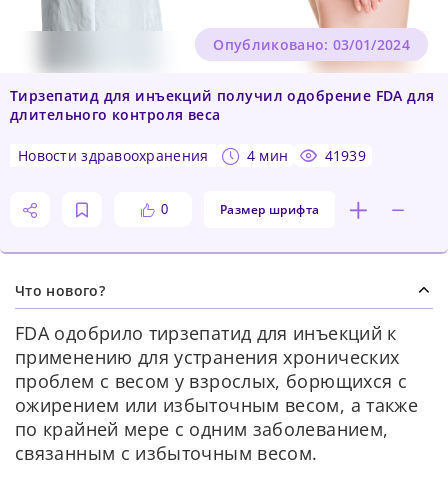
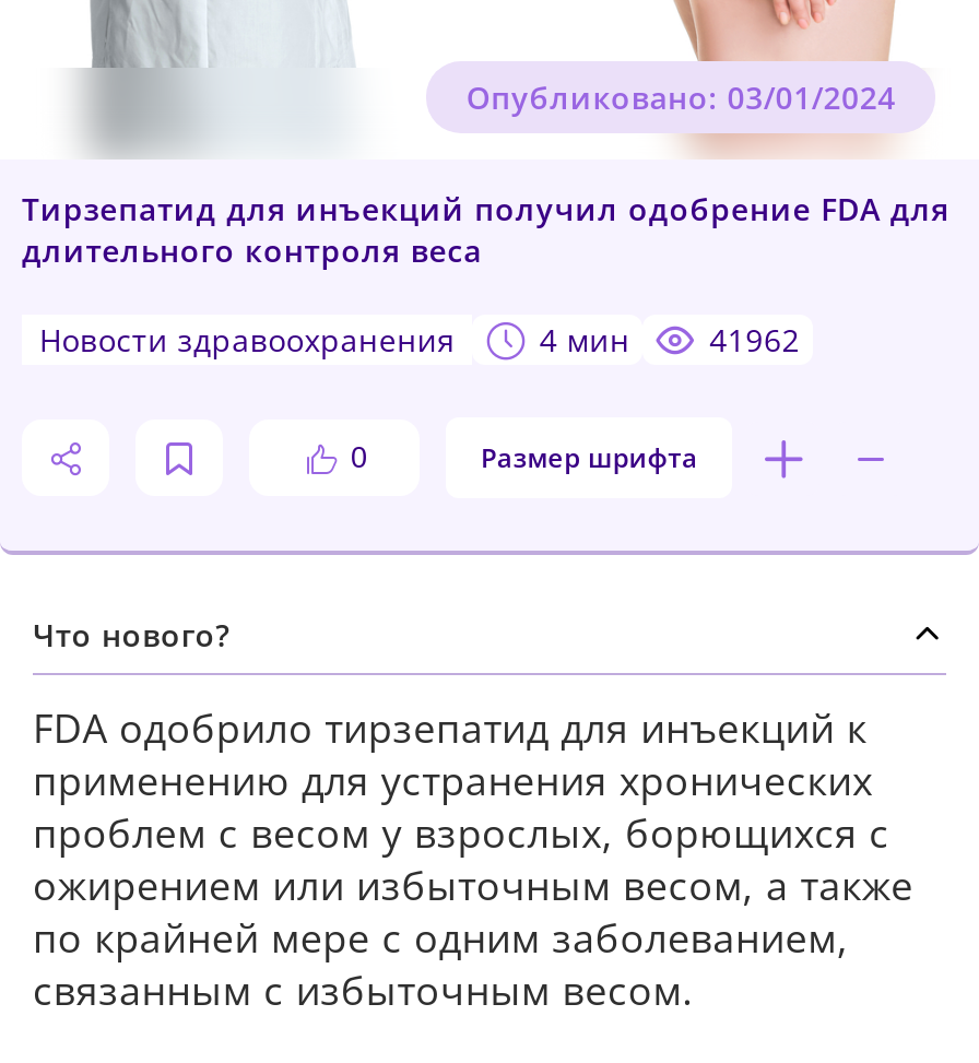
- 4 мин 41939
+ 4 мин 41962
